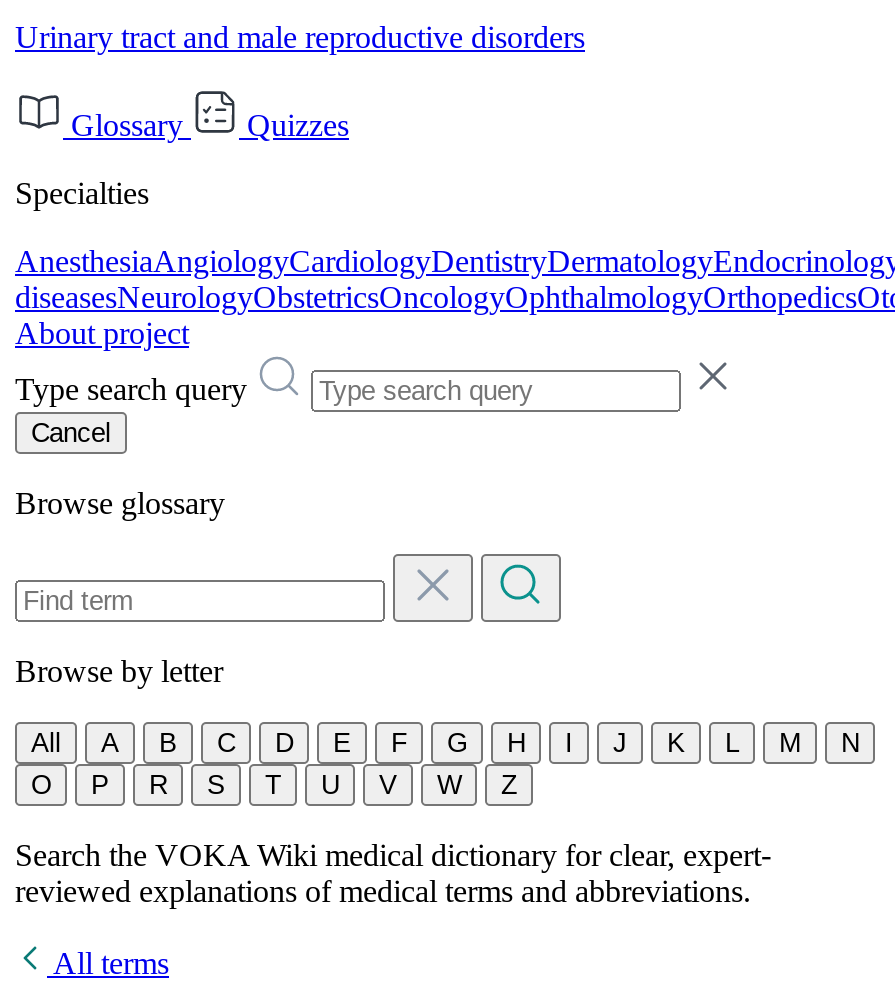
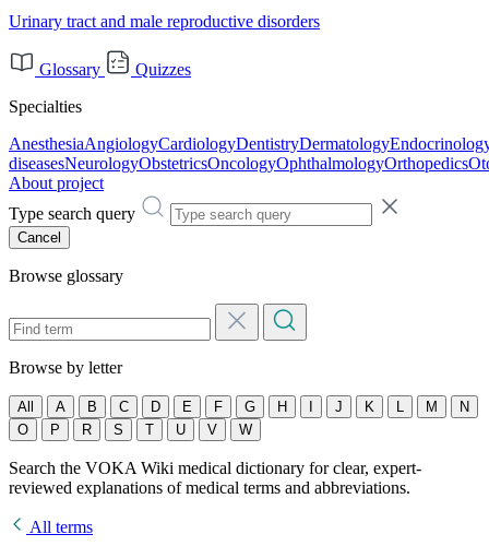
- Z
